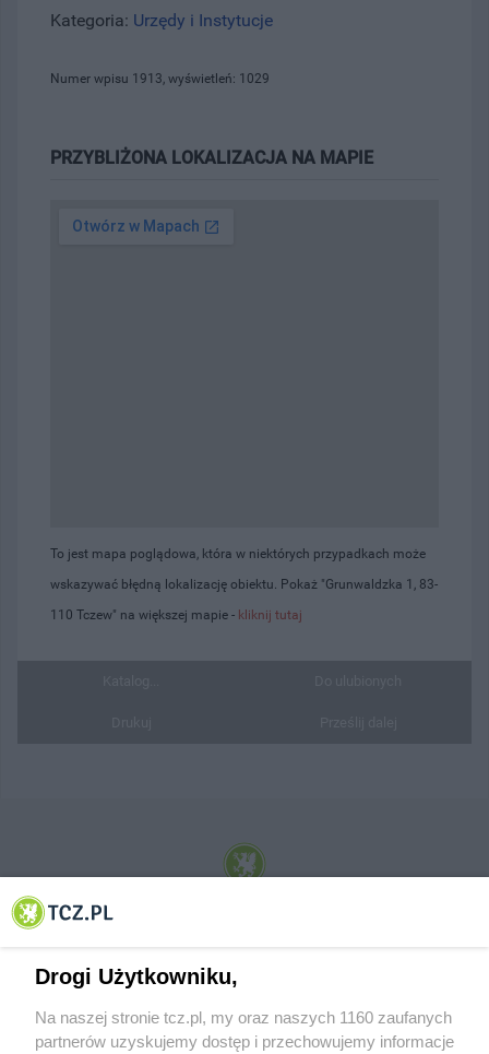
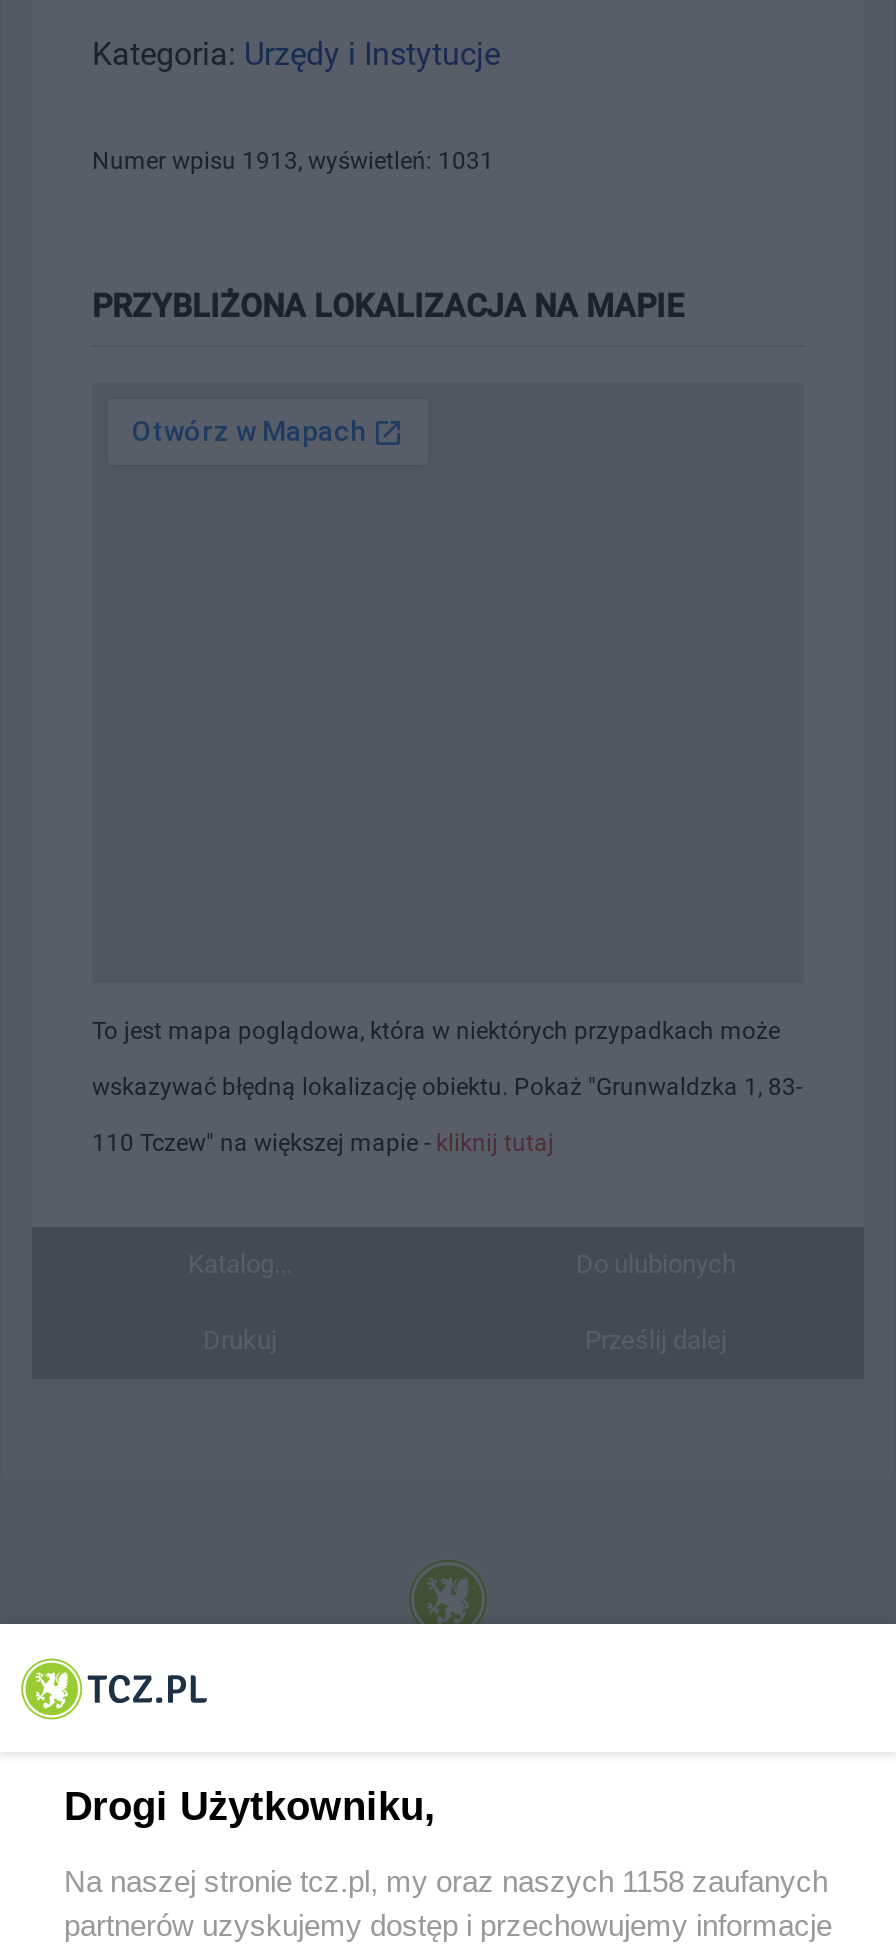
- Numer wpisu 1913, wyświetleń: 1029
+ Numer wpisu 1913, wyświetleń: 1031

- Na naszej stronie tcz.pl, my oraz naszych 1160 zaufanych
+ Na naszej stronie tcz.pl, my oraz naszych 1158 zaufanych
